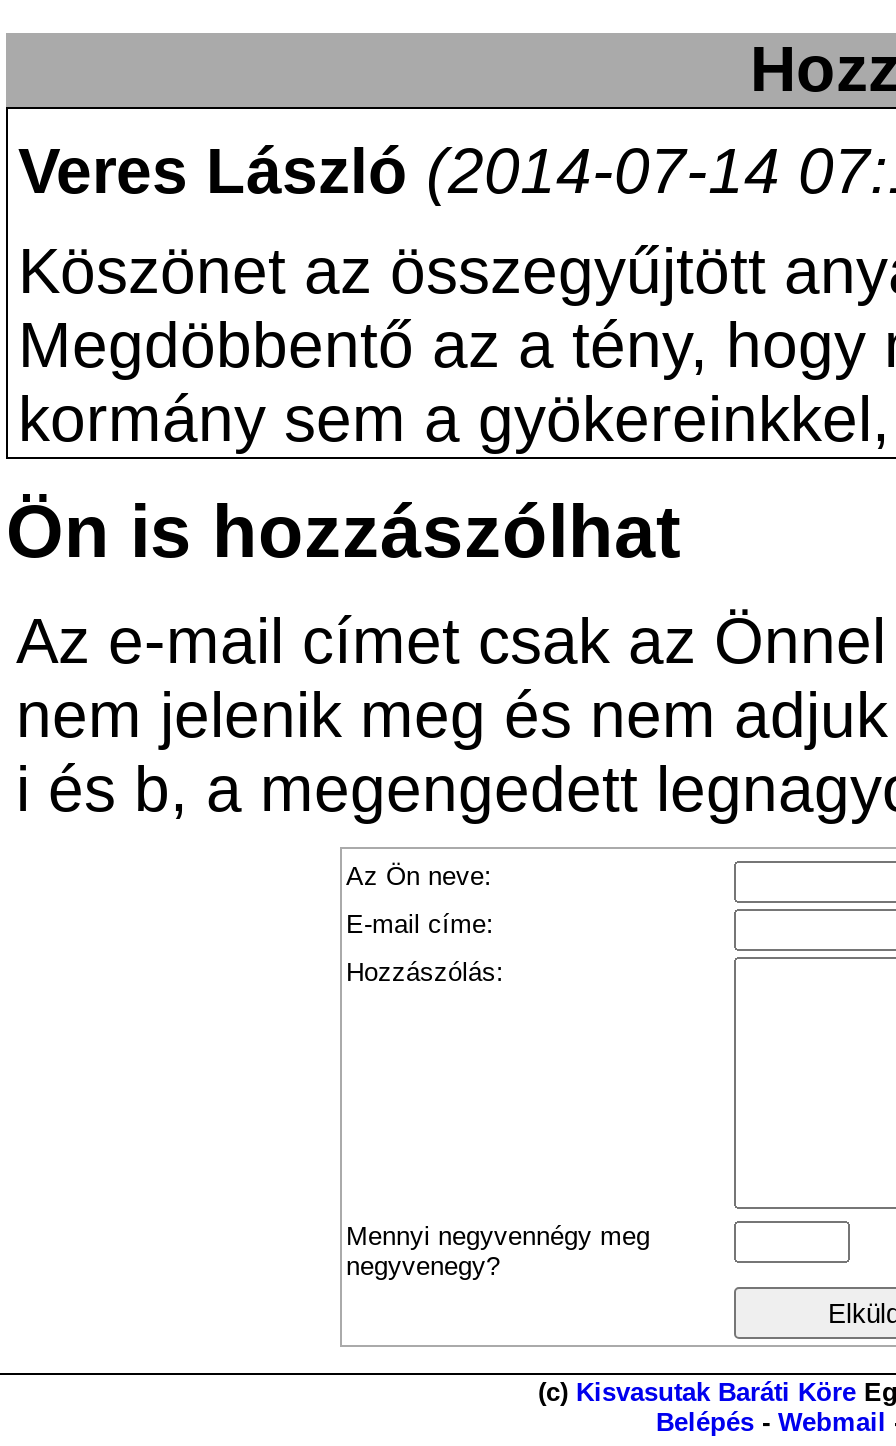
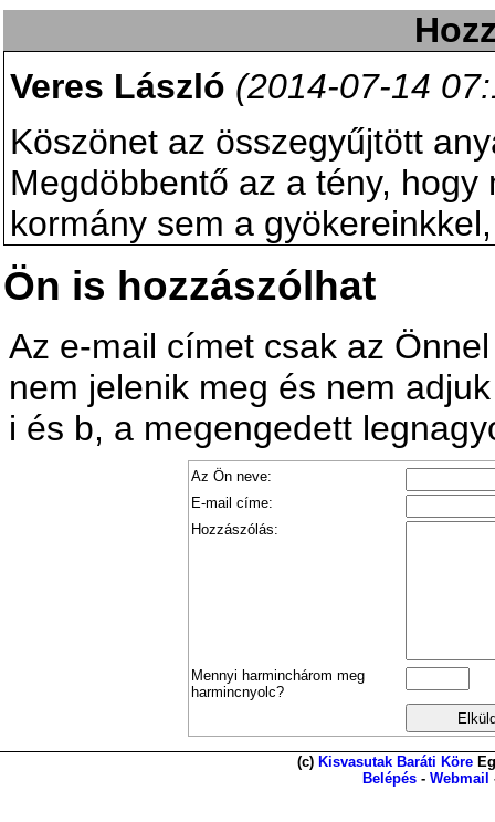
- Mennyi negyvennégy meg
- negyvenegy?
+ Mennyi harminchárom meg
+ harmincnyolc?
